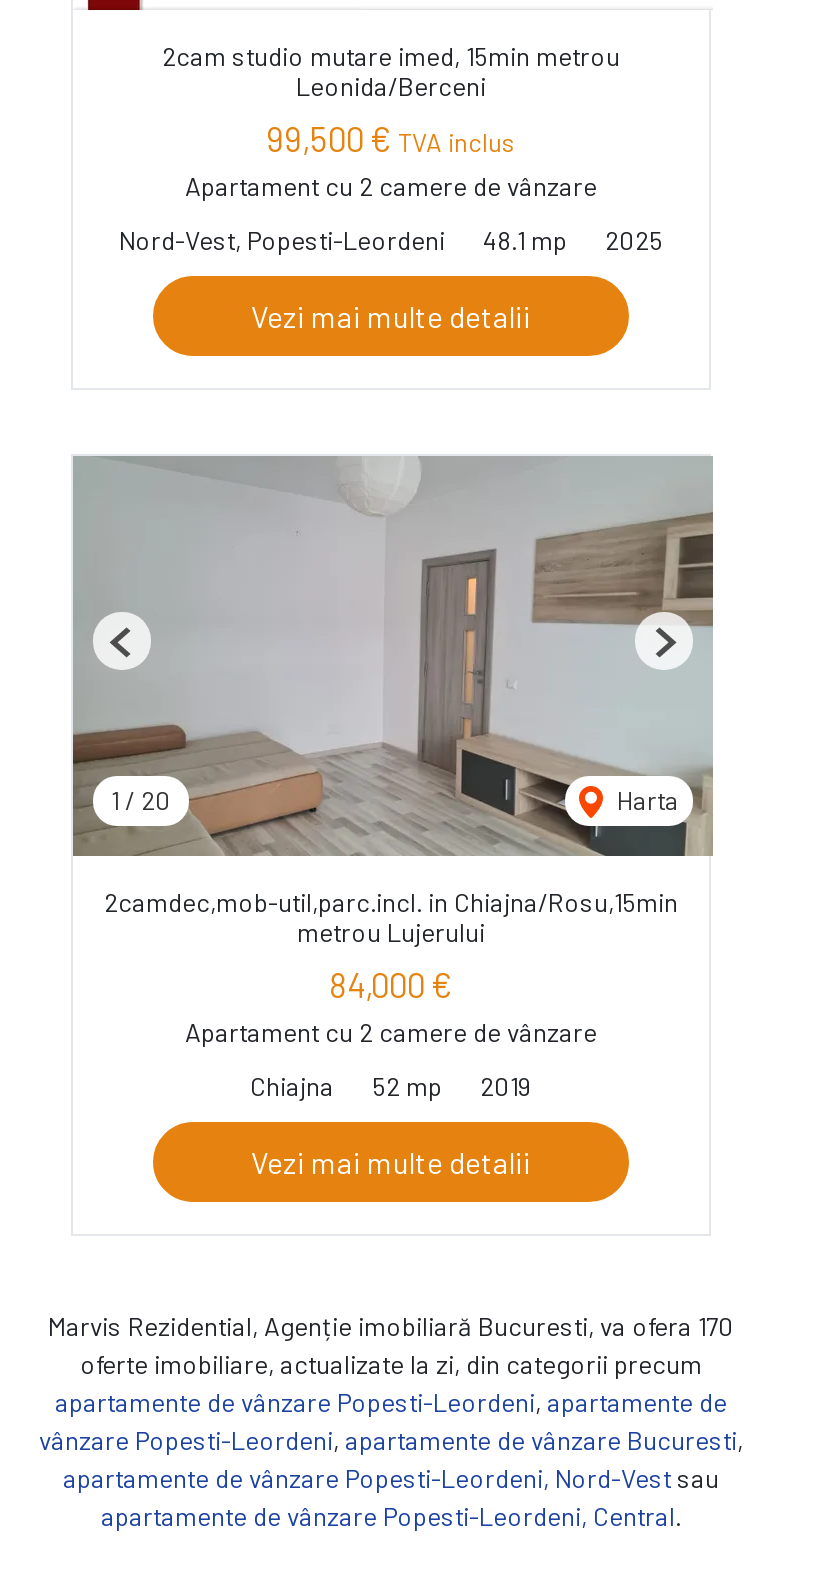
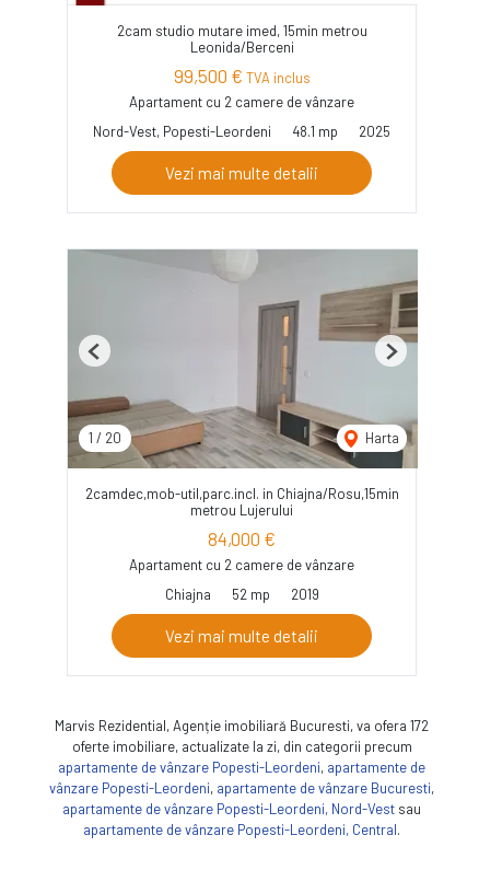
- Marvis Rezidential, Agenție imobiliară Bucuresti, va ofera 170
+ Marvis Rezidential, Agenție imobiliară Bucuresti, va ofera 172
